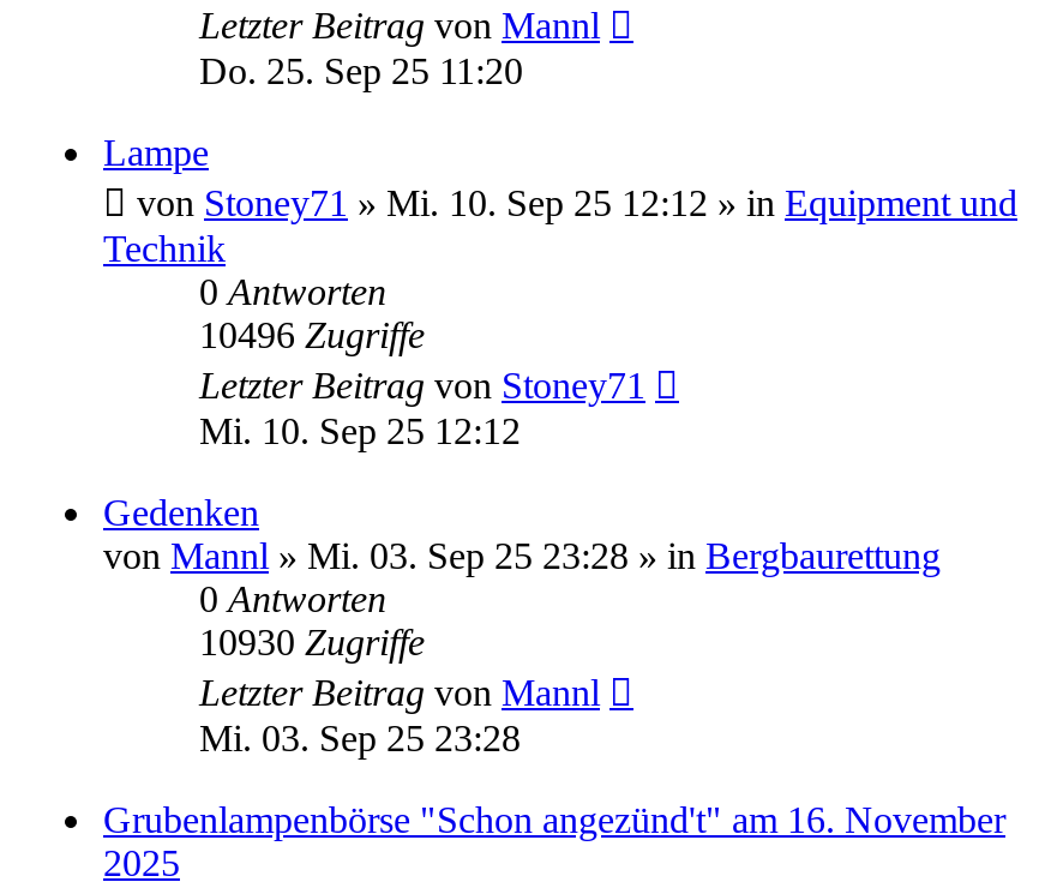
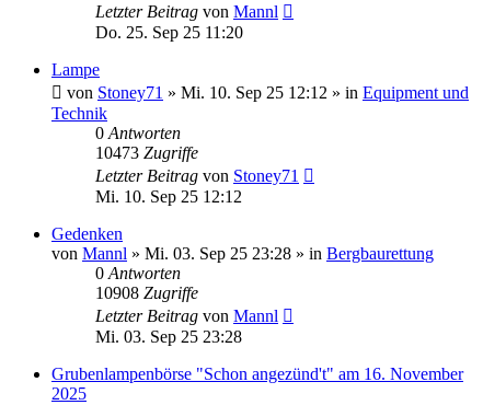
- 10496 Zugriffe
+ 10473 Zugriffe

- 10930 Zugriffe
+ 10908 Zugriffe
